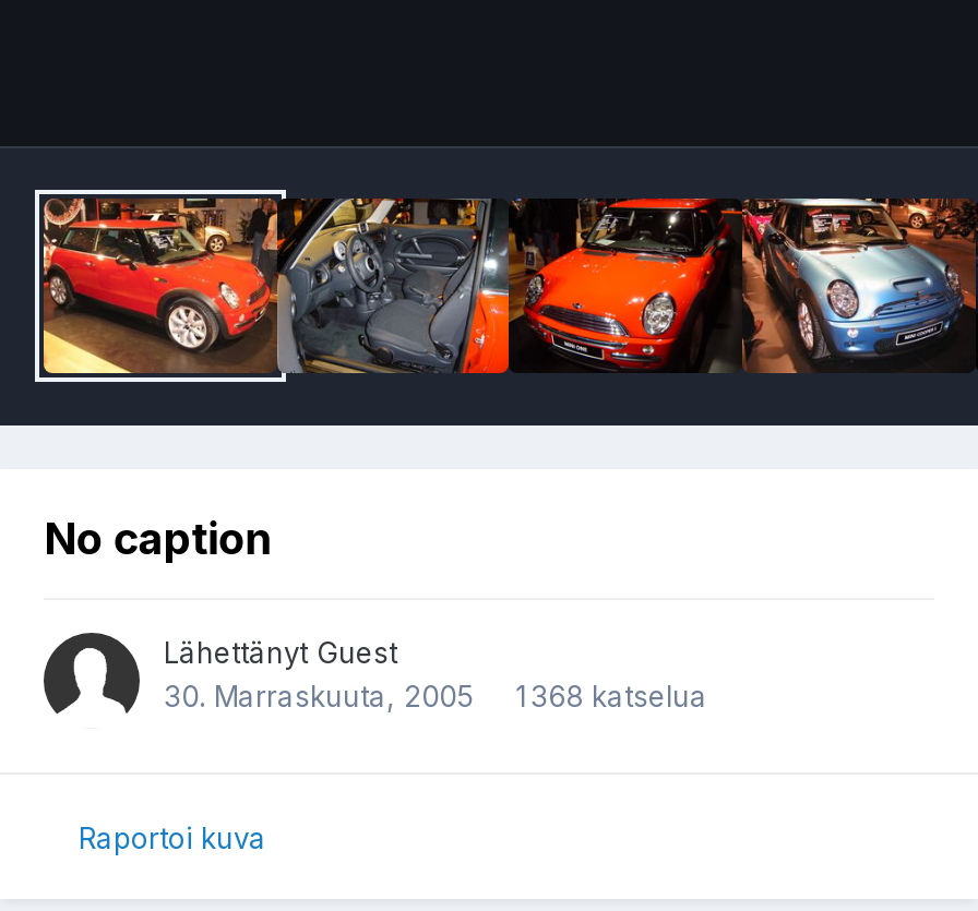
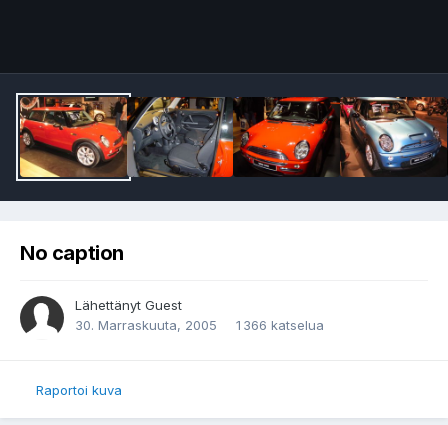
- 30. Marraskuuta, 2005 1 368 katselua
+ 30. Marraskuuta, 2005 1 366 katselua
